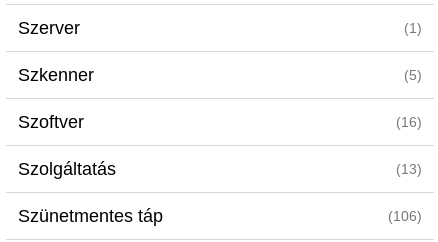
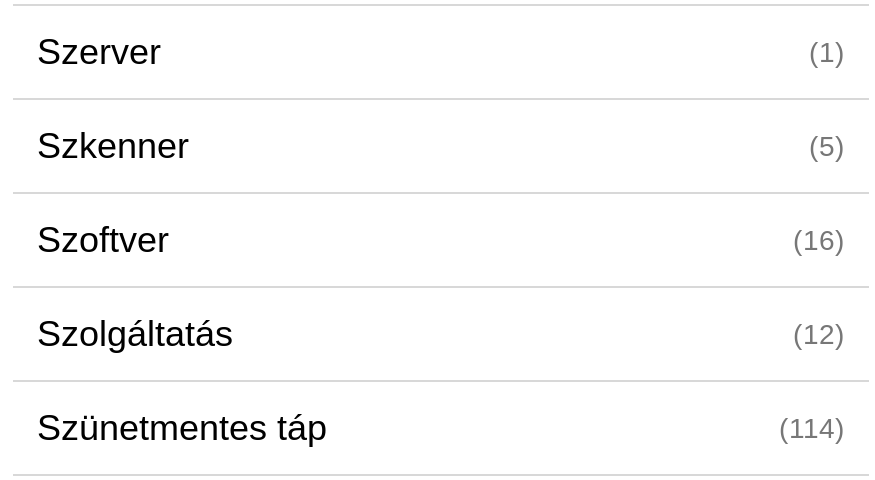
- (13)
+ (12)

- (106)
+ (114)
